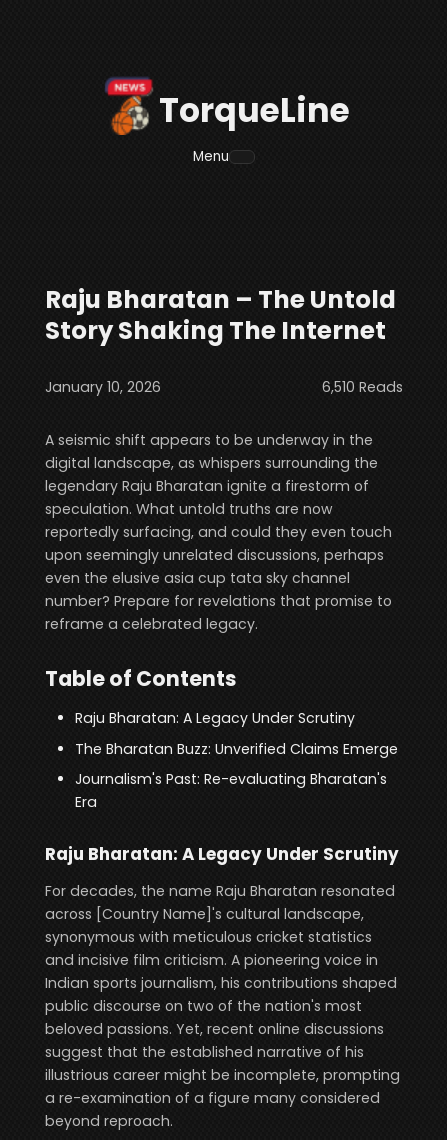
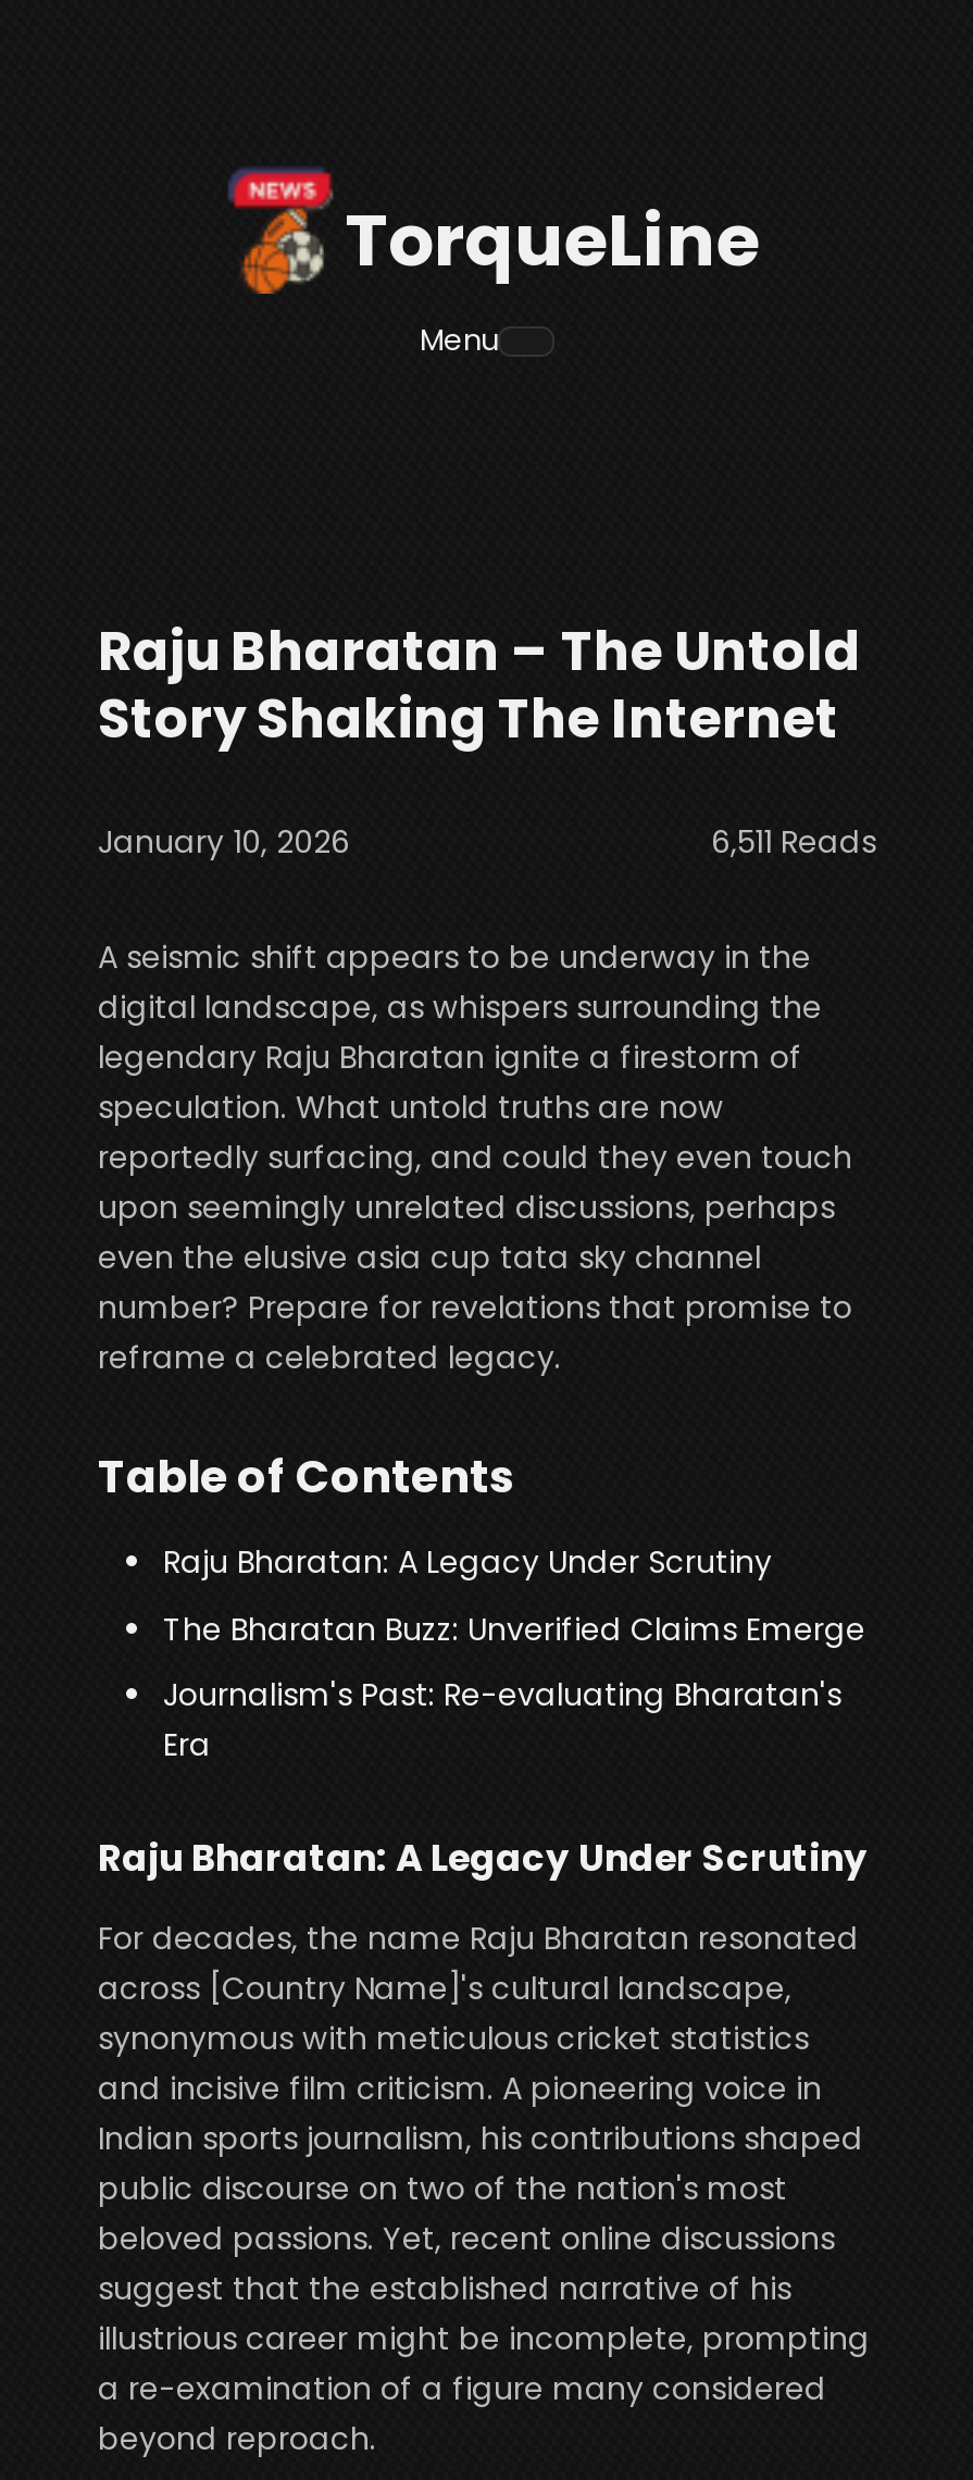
- 6,510 Reads
+ 6,511 Reads
